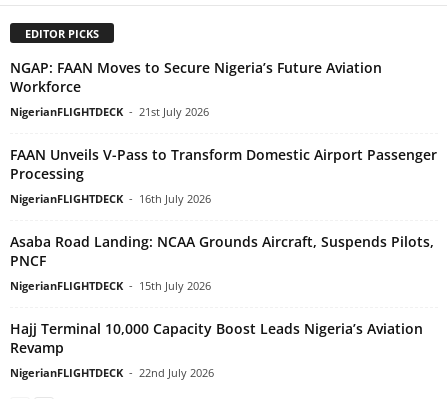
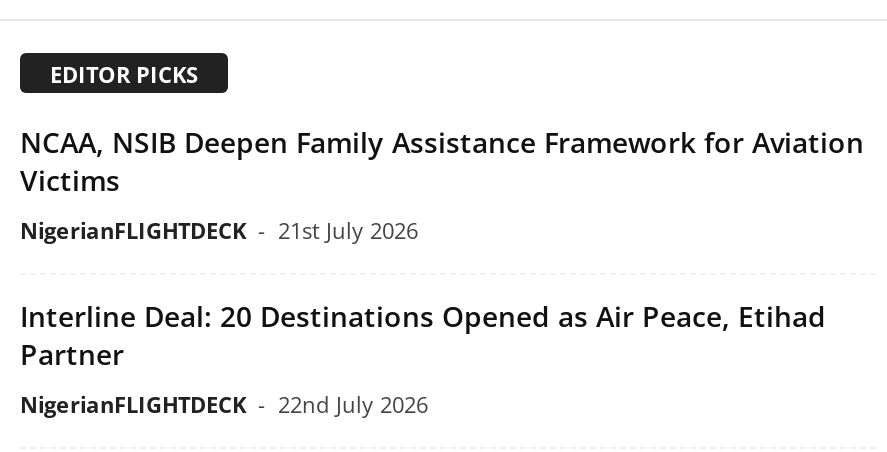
- NGAP: FAAN Moves to Secure Nigeria’s Future Aviation
- Workforce
+ NCAA, NSIB Deepen Family Assistance Framework for Aviation
+ Victims

- FAAN Unveils V-Pass to Transform Domestic Airport Passenger
- Processing
- NigerianFLIGHTDECK - 16th July 2026
- Asaba Road Landing: NCAA Grounds Aircraft, Suspends Pilots,
- PNCF
- NigerianFLIGHTDECK - 15th July 2026
- Hajj Terminal 10,000 Capacity Boost Leads Nigeria’s Aviation
- Revamp
+ Interline Deal: 20 Destinations Opened as Air Peace, Etihad
+ Partner
